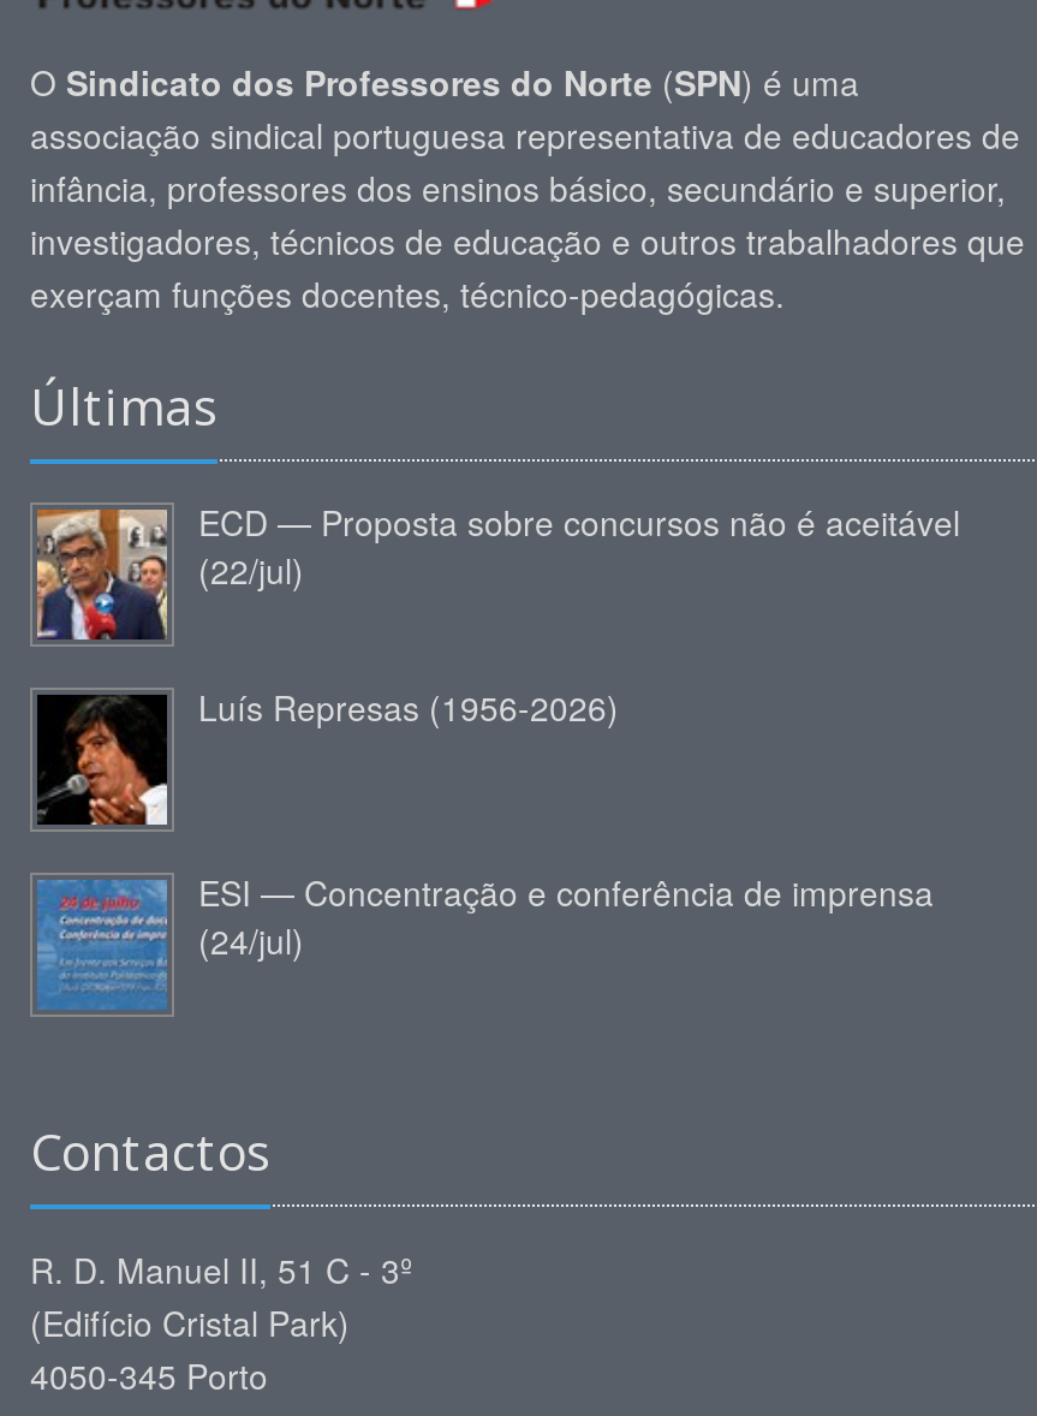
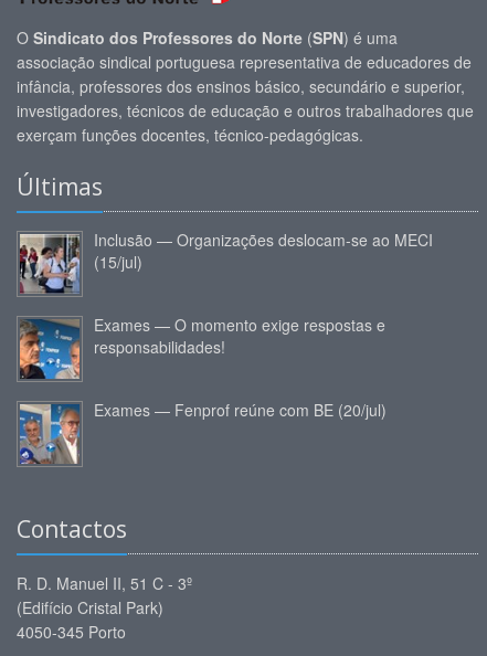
- [image]
- ECD — Proposta sobre concursos não é aceitável
- (22/jul)
+ [image]
+ Inclusão — Organizações deslocam-se ao MECI
+ (15/jul)

- [image]
- Luís Represas (1956-2026)
+ [image]
+ Exames — O momento exige respostas e
+ responsabilidades!

- [image]
- ESI — Concentração e conferência de imprensa
- (24/jul)
+ [image]
+ Exames — Fenprof reúne com BE (20/jul)
